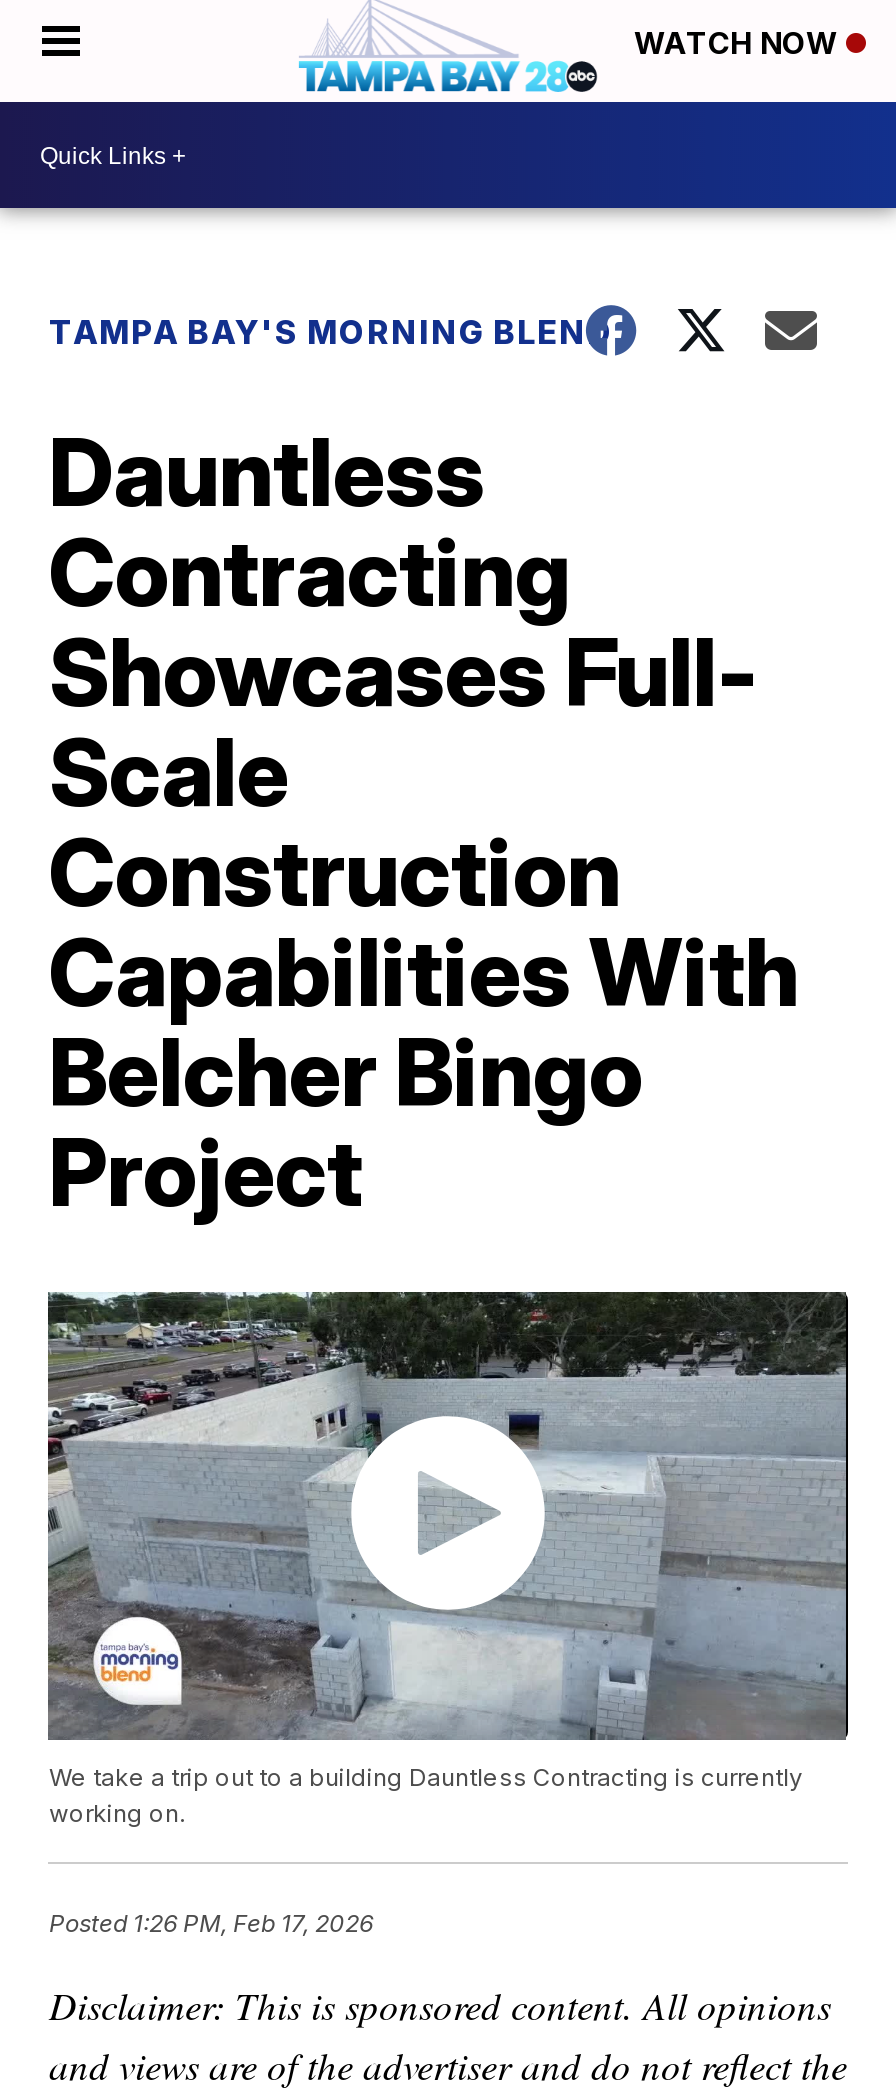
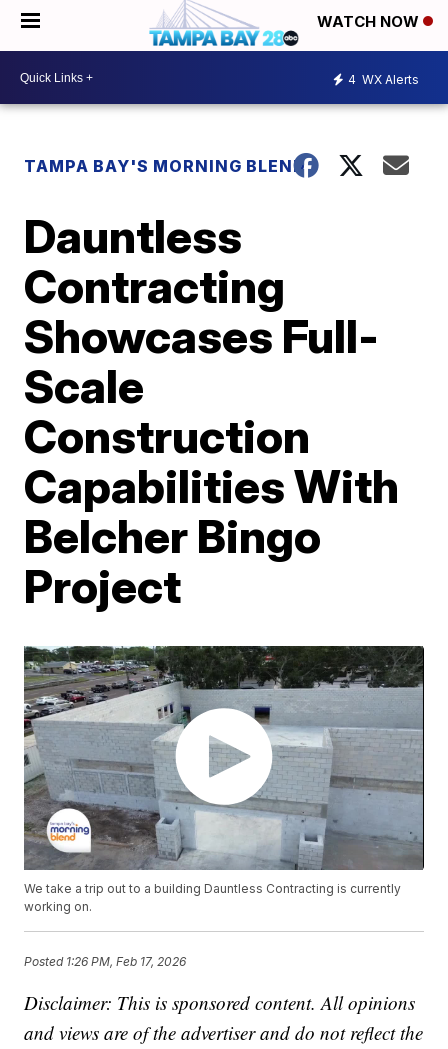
+ 4 WX Alerts
